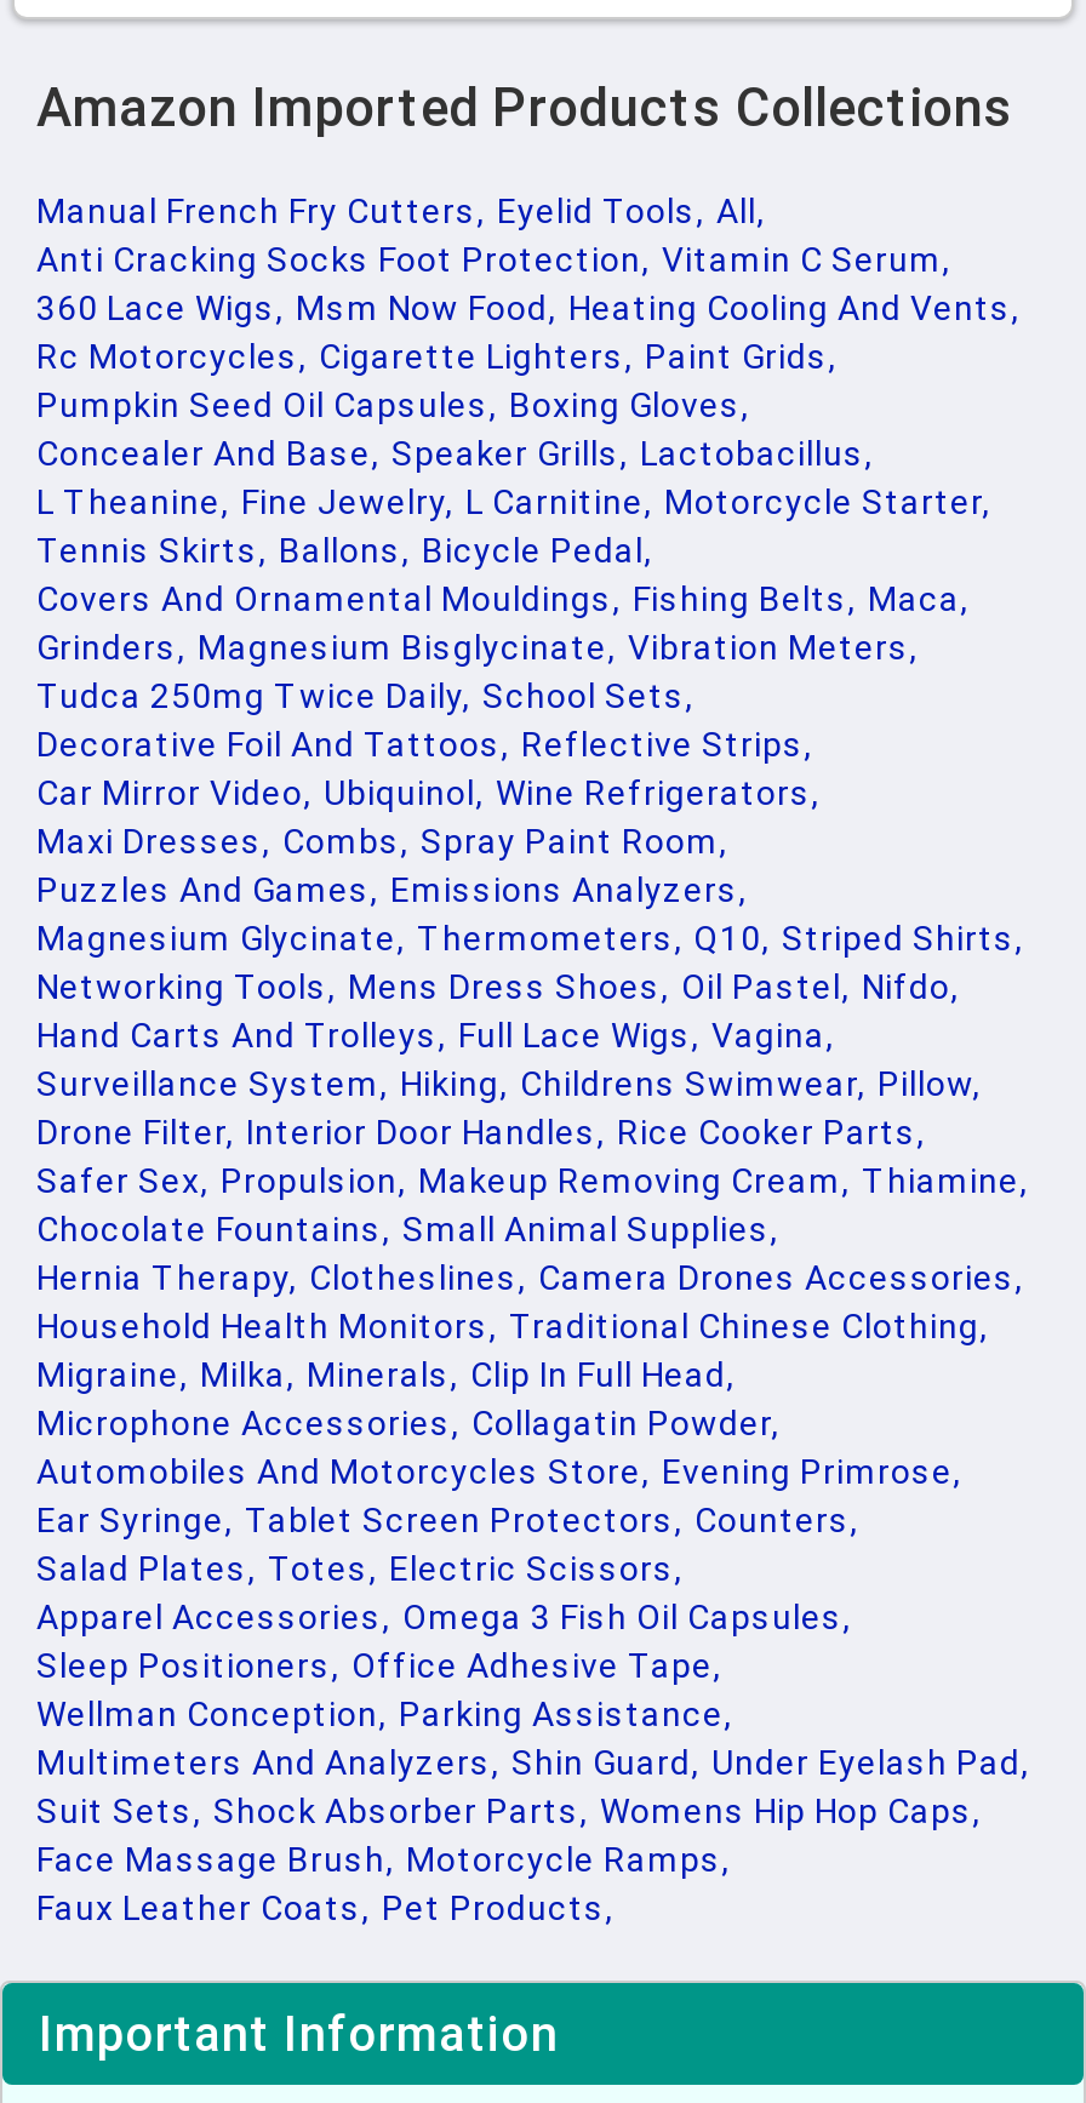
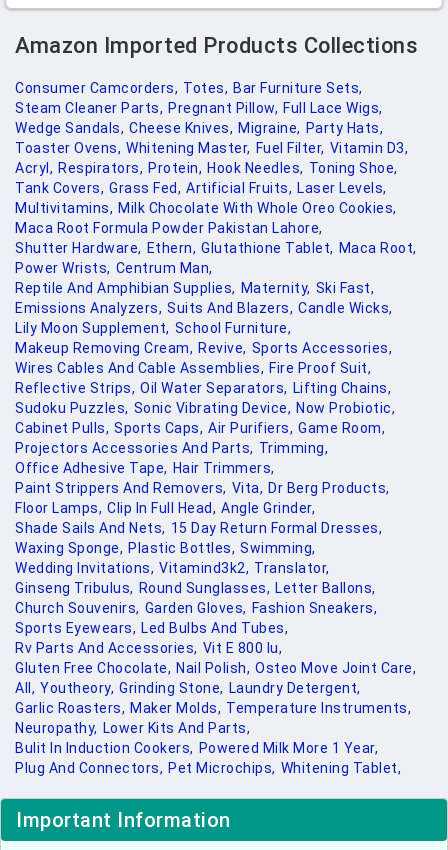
- Manual French Fry Cutters, Eyelid Tools, All,
- Anti Cracking Socks Foot Protection, Vitamin C Serum,
- 360 Lace Wigs, Msm Now Food, Heating Cooling And Vents,
- Rc Motorcycles, Cigarette Lighters, Paint Grids,
- Pumpkin Seed Oil Capsules, Boxing Gloves,
- Concealer And Base, Speaker Grills, Lactobacillus,
- L Theanine, Fine Jewelry, L Carnitine, Motorcycle Starter,
- Tennis Skirts, Ballons, Bicycle Pedal,
- Covers And Ornamental Mouldings, Fishing Belts, Maca,
- Grinders, Magnesium Bisglycinate, Vibration Meters,
- Tudca 250mg Twice Daily, School Sets,
- Decorative Foil And Tattoos, Reflective Strips,
- Car Mirror Video, Ubiquinol, Wine Refrigerators,
- Maxi Dresses, Combs, Spray Paint Room,
- Puzzles And Games, Emissions Analyzers,
- Magnesium Glycinate, Thermometers, Q10, Striped Shirts,
- Networking Tools, Mens Dress Shoes, Oil Pastel, Nifdo,
- Hand Carts And Trolleys, Full Lace Wigs, Vagina,
- Surveillance System, Hiking, Childrens Swimwear, Pillow,
- Drone Filter, Interior Door Handles, Rice Cooker Parts,
- Safer Sex, Propulsion, Makeup Removing Cream, Thiamine,
- Chocolate Fountains, Small Animal Supplies,
- Hernia Therapy, Clotheslines, Camera Drones Accessories,
- Household Health Monitors, Traditional Chinese Clothing,
- Migraine, Milka, Minerals, Clip In Full Head,
- Microphone Accessories, Collagatin Powder,
- Automobiles And Motorcycles Store, Evening Primrose,
- Ear Syringe, Tablet Screen Protectors, Counters,
- Salad Plates, Totes, Electric Scissors,
- Apparel Accessories, Omega 3 Fish Oil Capsules,
- Sleep Positioners, Office Adhesive Tape,
- Wellman Conception, Parking Assistance,
- Multimeters And Analyzers, Shin Guard, Under Eyelash Pad,
- Suit Sets, Shock Absorber Parts, Womens Hip Hop Caps,
- Face Massage Brush, Motorcycle Ramps,
- Faux Leather Coats, Pet Products,
+ Consumer Camcorders, Totes, Bar Furniture Sets,
+ Steam Cleaner Parts, Pregnant Pillow, Full Lace Wigs,
+ Wedge Sandals, Cheese Knives, Migraine, Party Hats,
+ Toaster Ovens, Whitening Master, Fuel Filter, Vitamin D3,
+ Acryl, Respirators, Protein, Hook Needles, Toning Shoe,
+ Tank Covers, Grass Fed, Artificial Fruits, Laser Levels,
+ Multivitamins, Milk Chocolate With Whole Oreo Cookies,
+ Maca Root Formula Powder Pakistan Lahore,
+ Shutter Hardware, Ethern, Glutathione Tablet, Maca Root,
+ Power Wrists, Centrum Man,
+ Reptile And Amphibian Supplies, Maternity, Ski Fast,
+ Emissions Analyzers, Suits And Blazers, Candle Wicks,
+ Lily Moon Supplement, School Furniture,
+ Makeup Removing Cream, Revive, Sports Accessories,
+ Wires Cables And Cable Assemblies, Fire Proof Suit,
+ Reflective Strips, Oil Water Separators, Lifting Chains,
+ Sudoku Puzzles, Sonic Vibrating Device, Now Probiotic,
+ Cabinet Pulls, Sports Caps, Air Purifiers, Game Room,
+ Projectors Accessories And Parts, Trimming,
+ Office Adhesive Tape, Hair Trimmers,
+ Paint Strippers And Removers, Vita, Dr Berg Products,
+ Floor Lamps, Clip In Full Head, Angle Grinder,
+ Shade Sails And Nets, 15 Day Return Formal Dresses,
+ Waxing Sponge, Plastic Bottles, Swimming,
+ Wedding Invitations, Vitamind3k2, Translator,
+ Ginseng Tribulus, Round Sunglasses, Letter Ballons,
+ Church Souvenirs, Garden Gloves, Fashion Sneakers,
+ Sports Eyewears, Led Bulbs And Tubes,
+ Rv Parts And Accessories, Vit E 800 Iu,
+ Gluten Free Chocolate, Nail Polish, Osteo Move Joint Care,
+ All, Youtheory, Grinding Stone, Laundry Detergent,
+ Garlic Roasters, Maker Molds, Temperature Instruments,
+ Neuropathy, Lower Kits And Parts,
+ Bulit In Induction Cookers, Powered Milk More 1 Year,
+ Plug And Connectors, Pet Microchips, Whitening Tablet,
